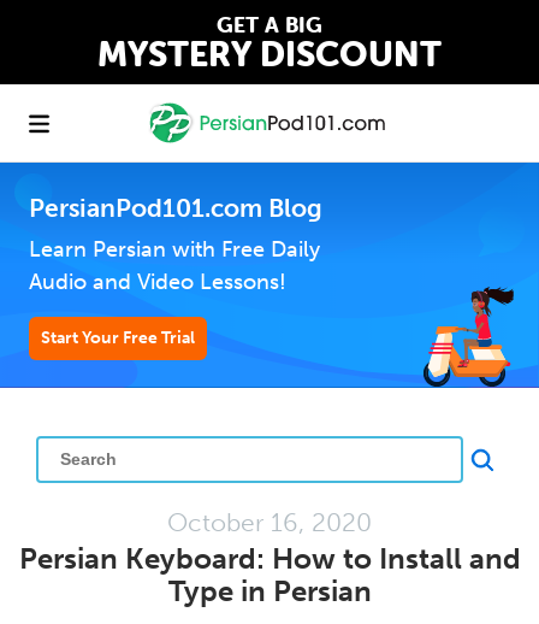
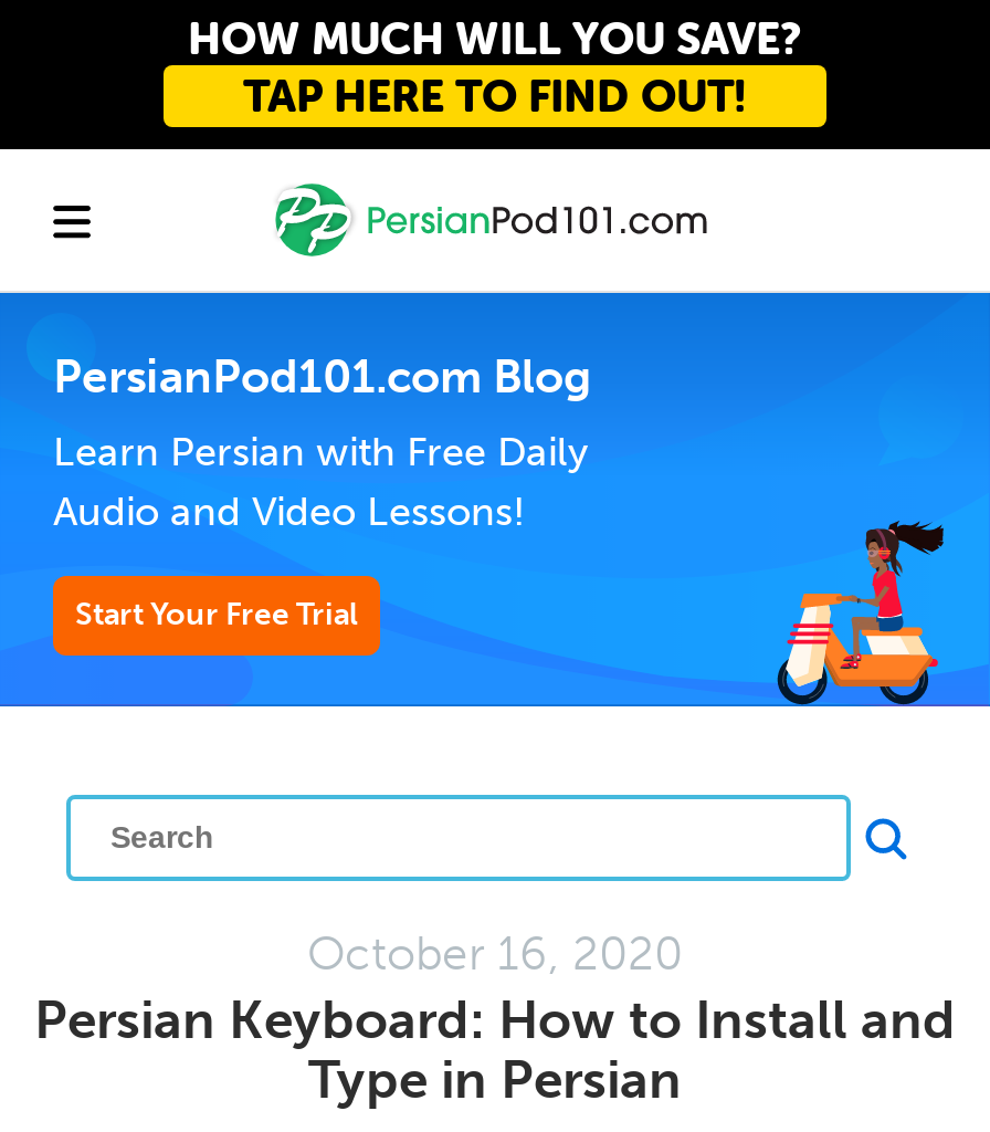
- GET A BIG
- MYSTERY DISCOUNT
+ HOW MUCH WILL YOU SAVE?
+ TAP HERE TO FIND OUT!
